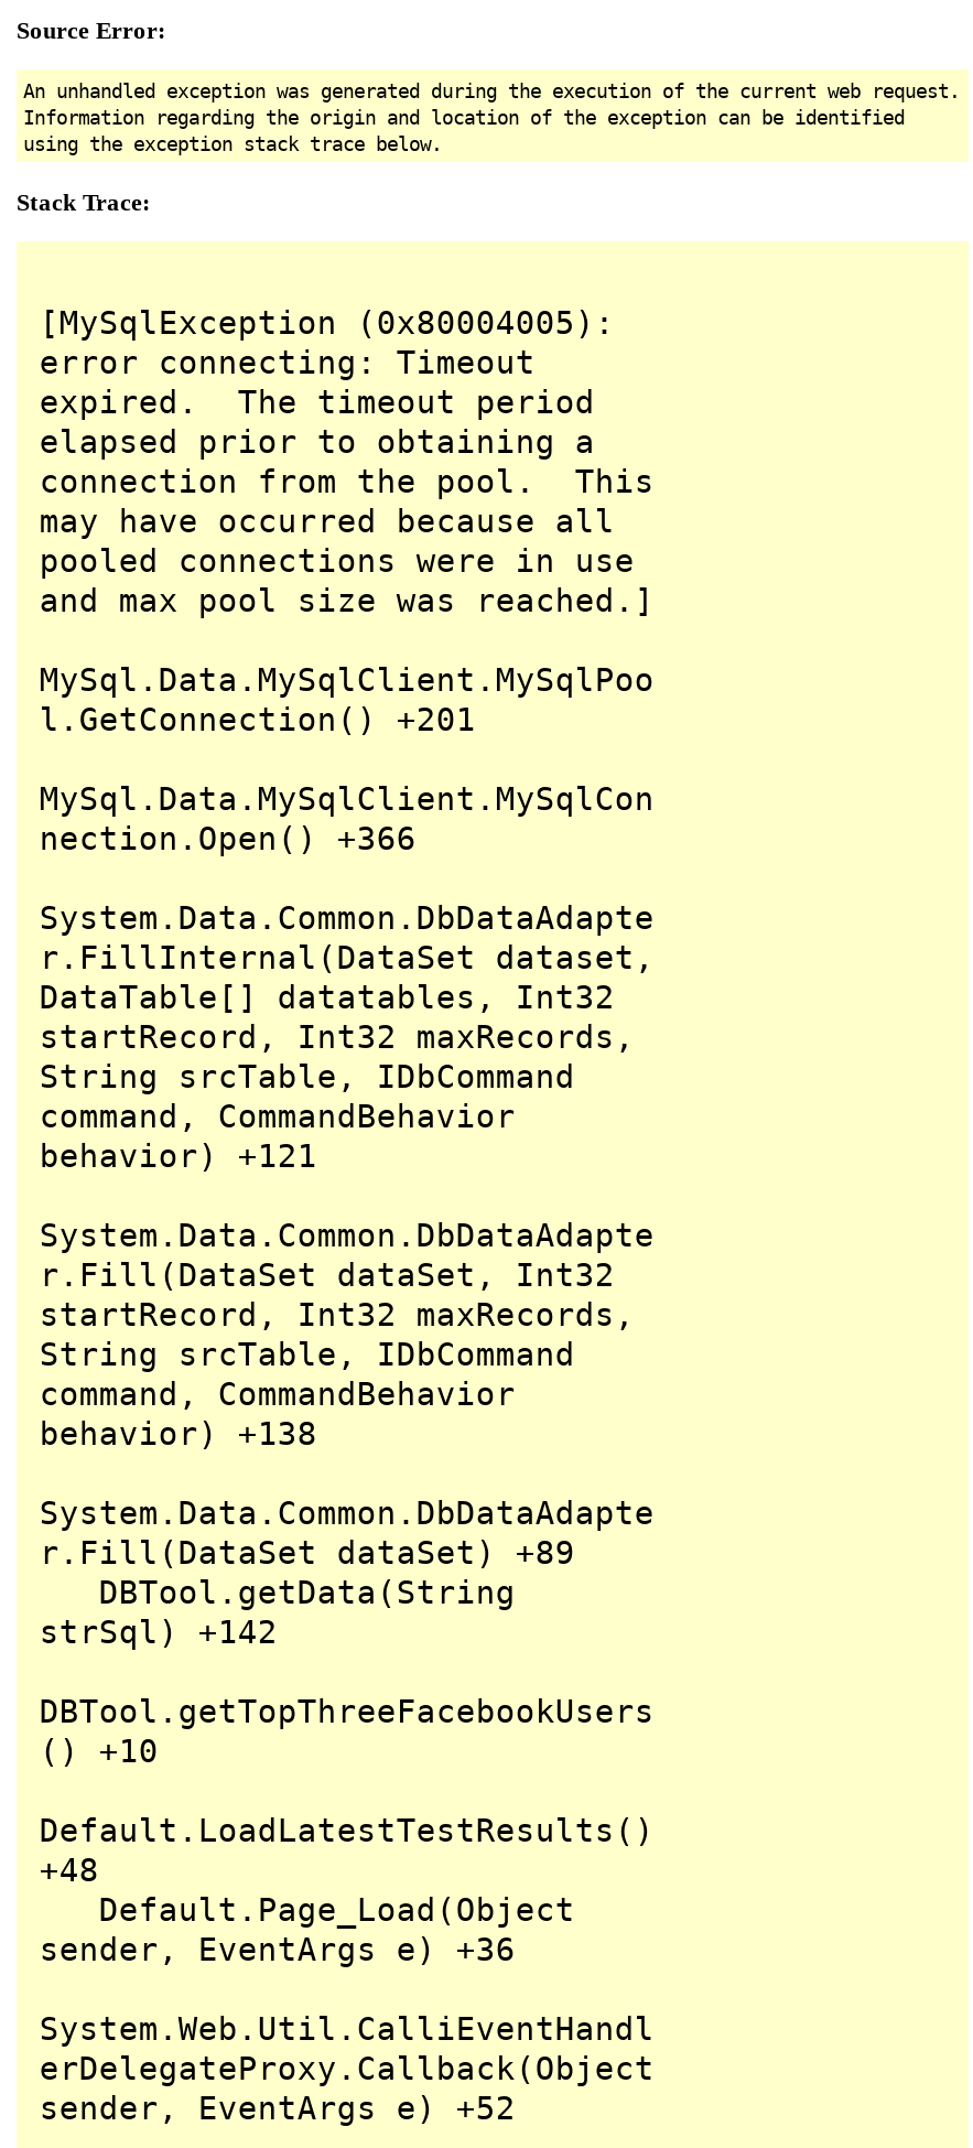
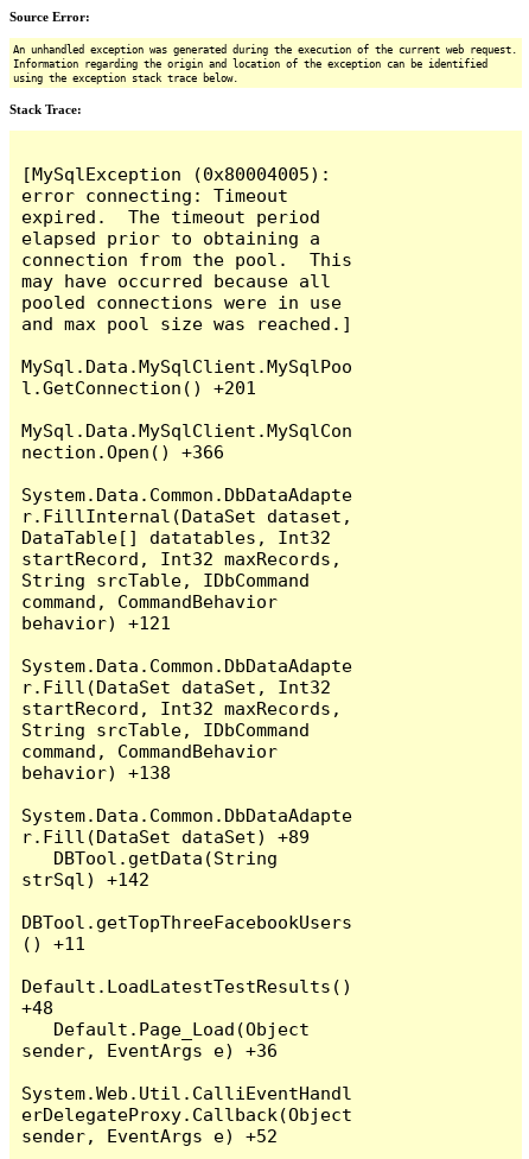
- () +10
+ () +11
